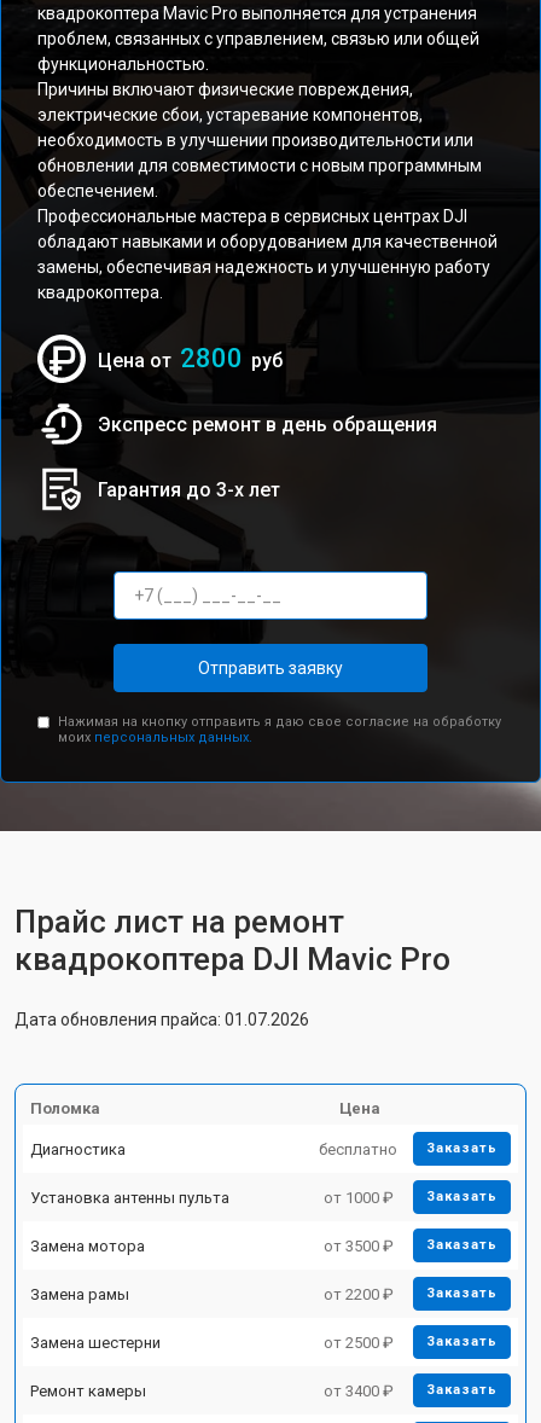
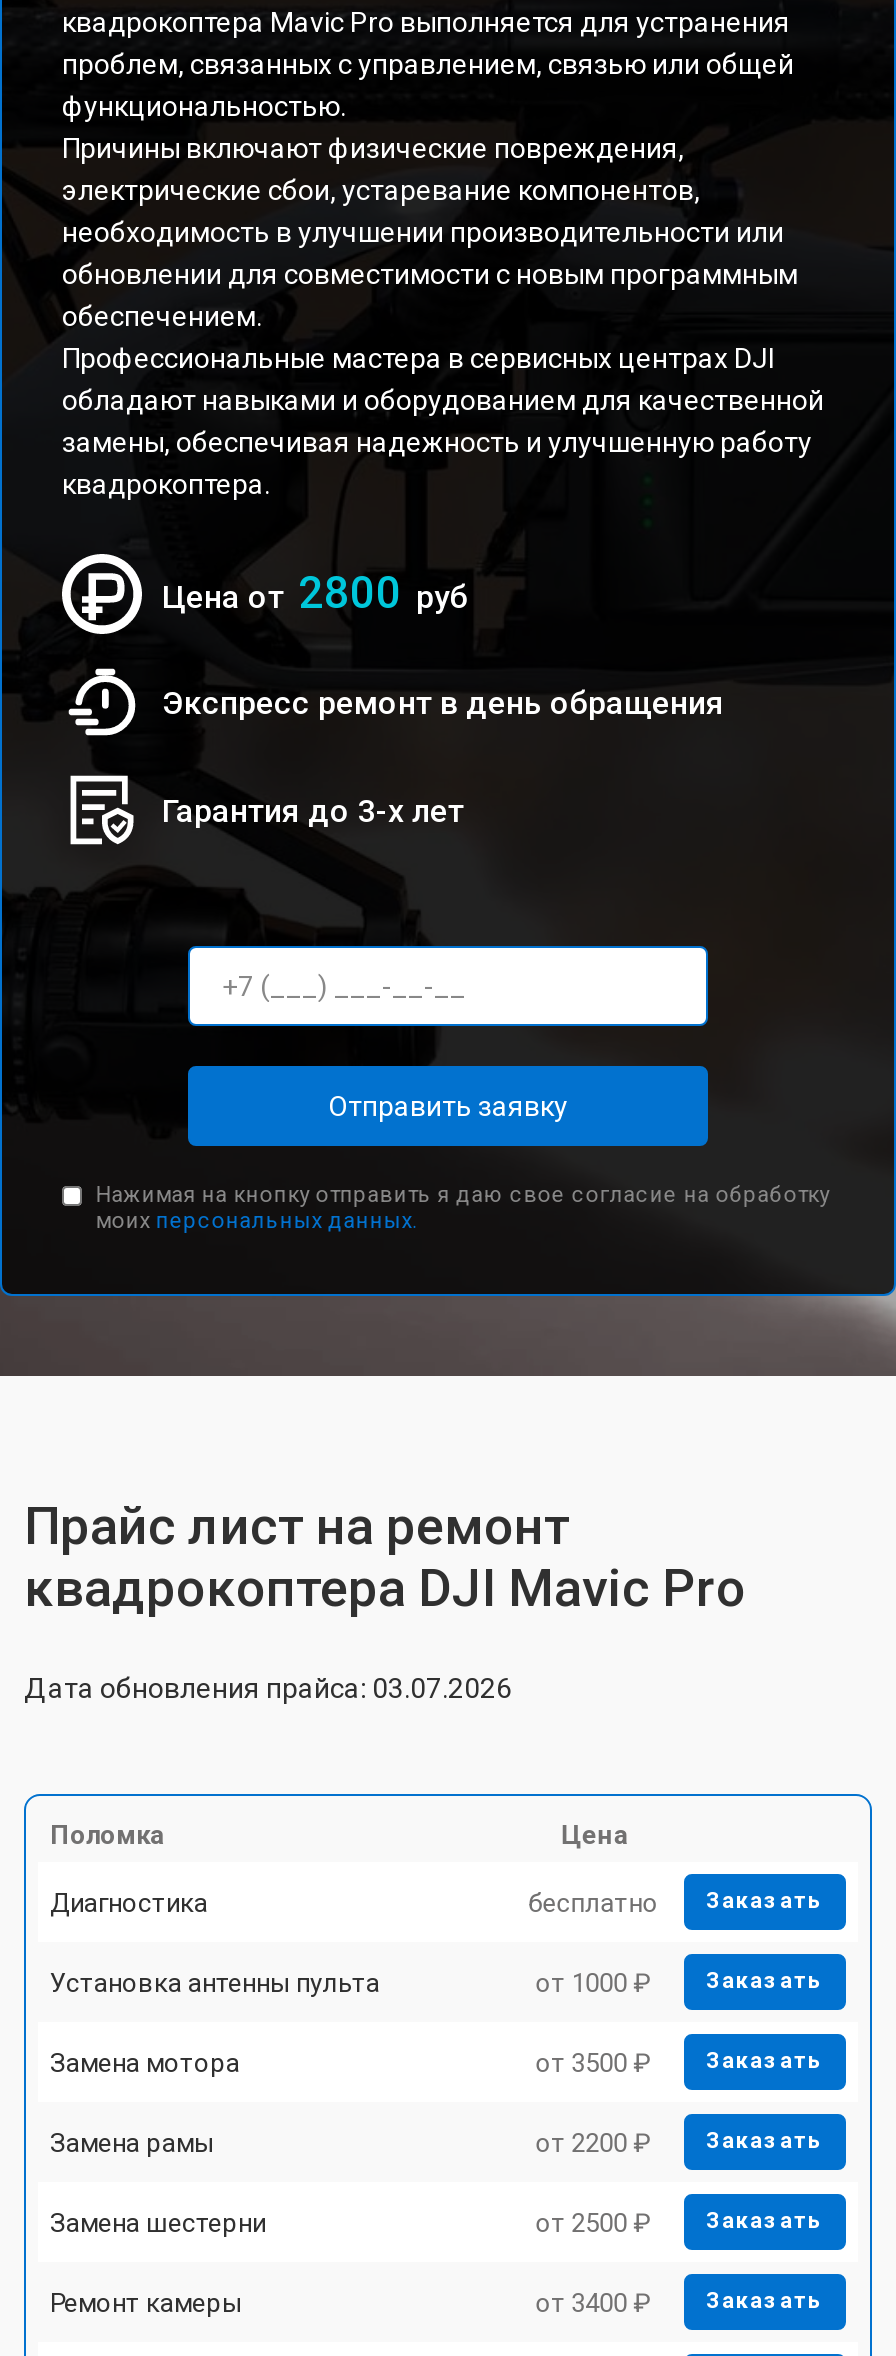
- Дата обновления прайса: 01.07.2026
+ Дата обновления прайса: 03.07.2026
